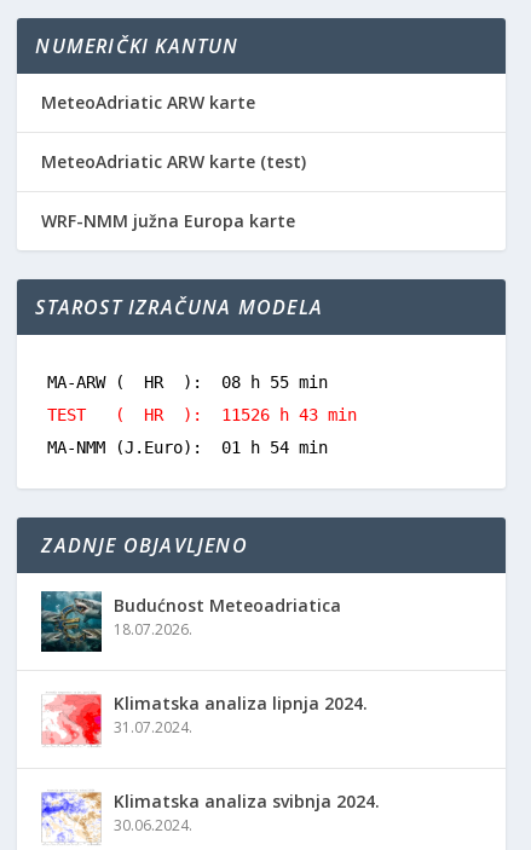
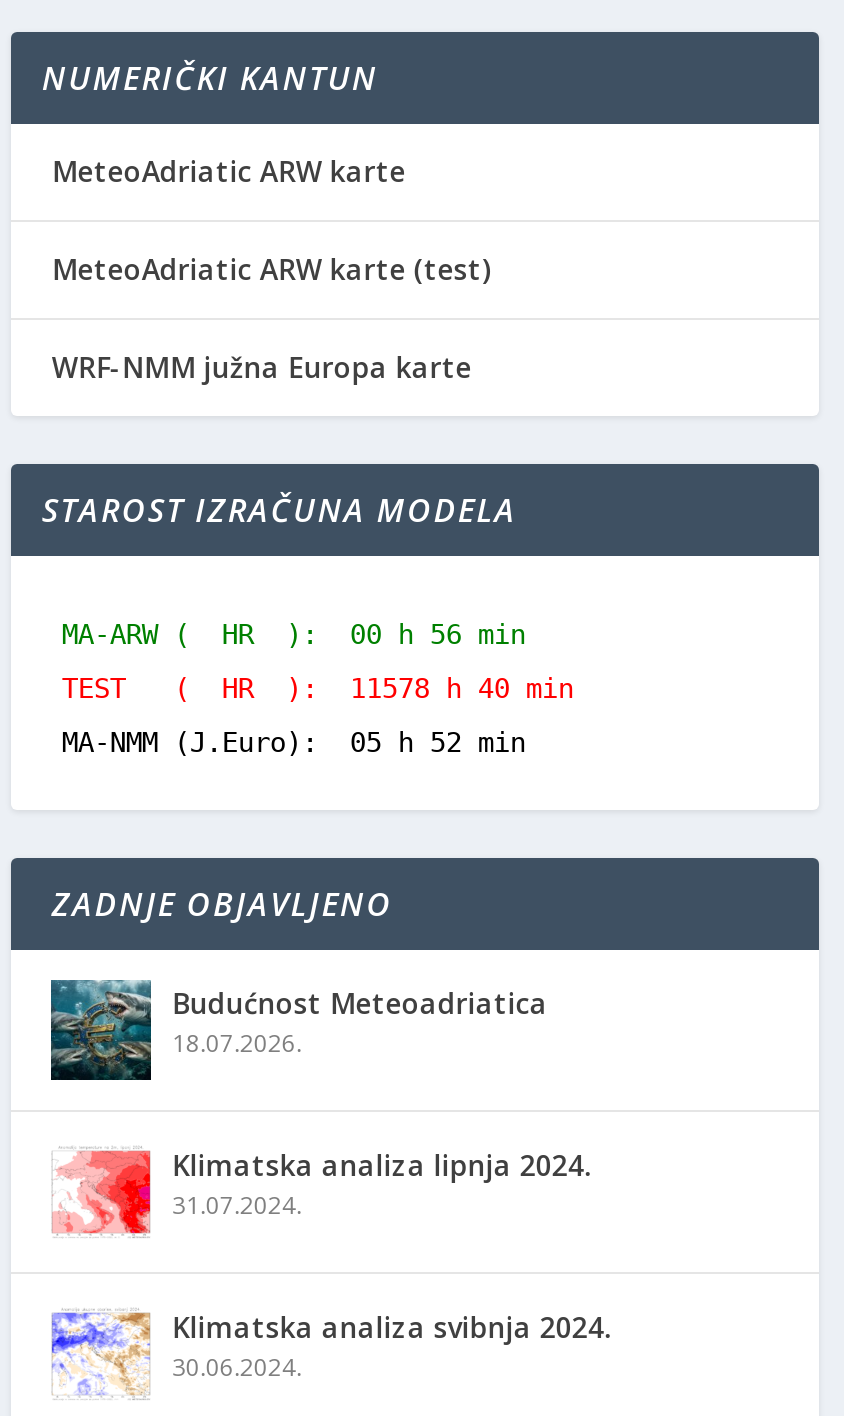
- MA-ARW ( HR ): 08 h 55 min
+ MA-ARW ( HR ): 00 h 56 min

- TEST ( HR ): 11526 h 43 min
+ TEST ( HR ): 11578 h 40 min

- MA-NMM (J.Euro): 01 h 54 min
+ MA-NMM (J.Euro): 05 h 52 min
